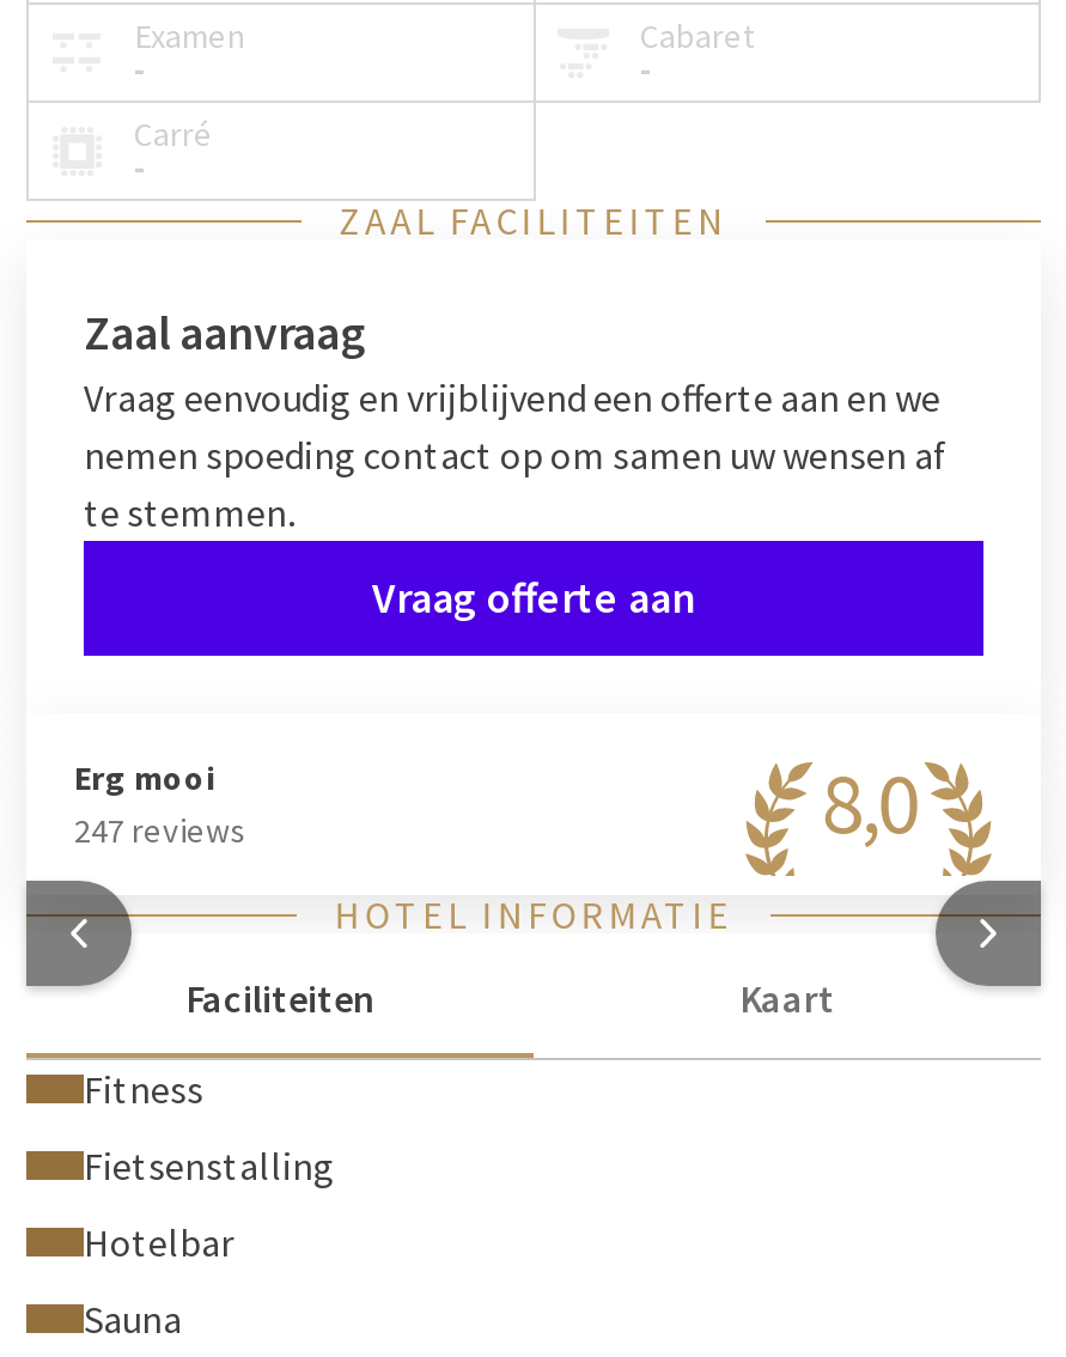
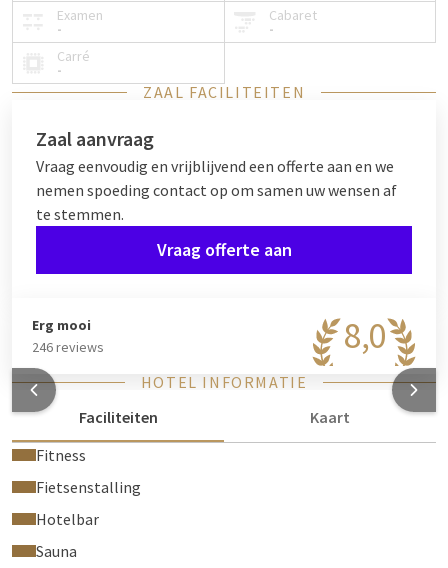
- 247 reviews
+ 246 reviews
